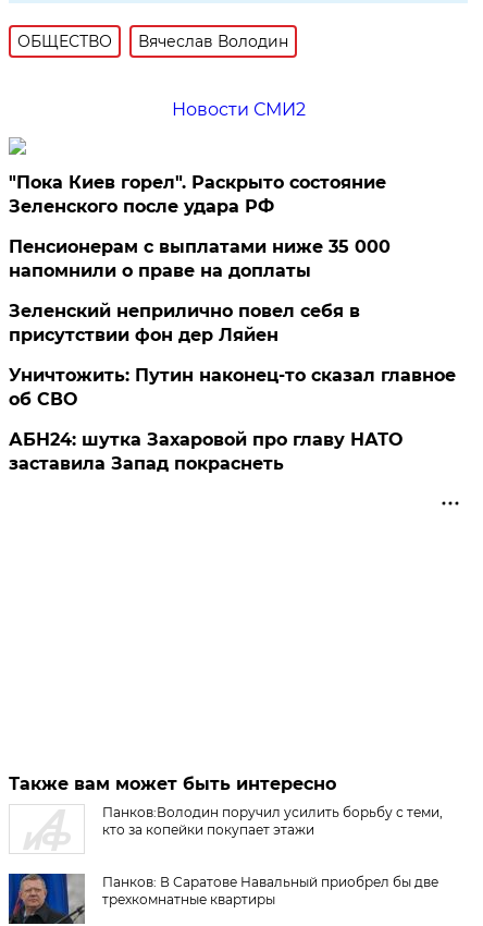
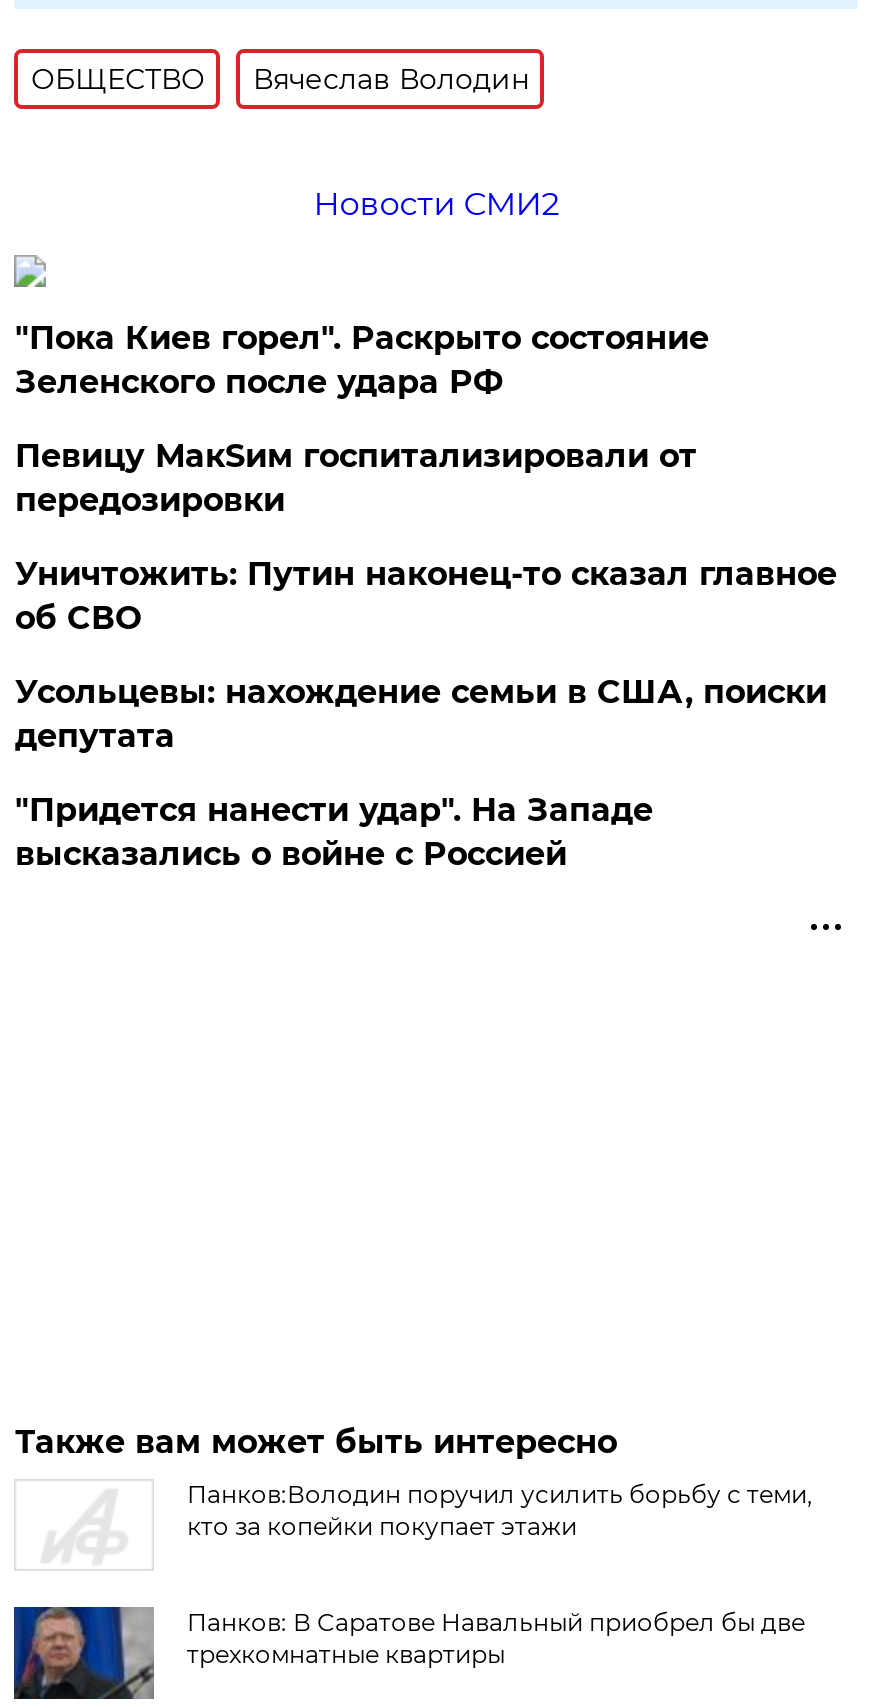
- Пенсионерам с выплатами ниже 35 000
- напомнили о праве на доплаты
- Зеленский неприлично повел cебя в
- присутствии фон дер Ляйен
+ Певицу МакSим госпитализировали от
+ передозировки

moved up: Уничтожить: Путин наконец-то сказал главное | об СВО

- АБН24: шутка Захаровой про главу НАТО
- заставила Запад покраснеть
+ Усольцевы: нахождение семьи в США, поиски
+ депутата
+ "Придется нанести удар". На Западе
+ высказались о войне с Россией
